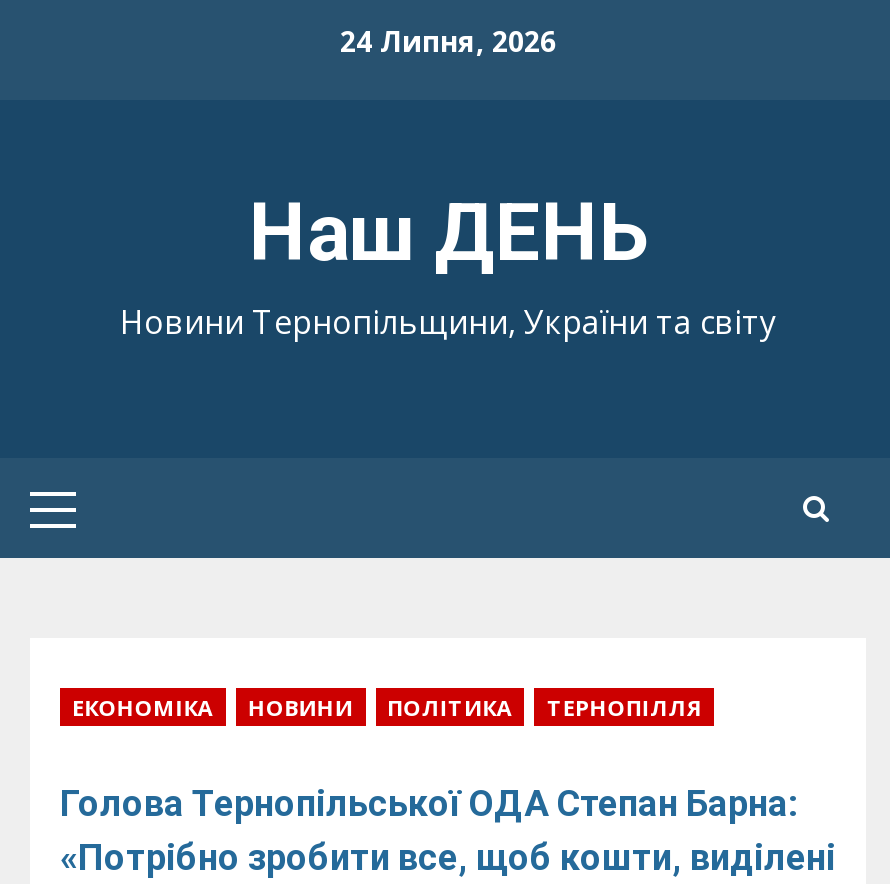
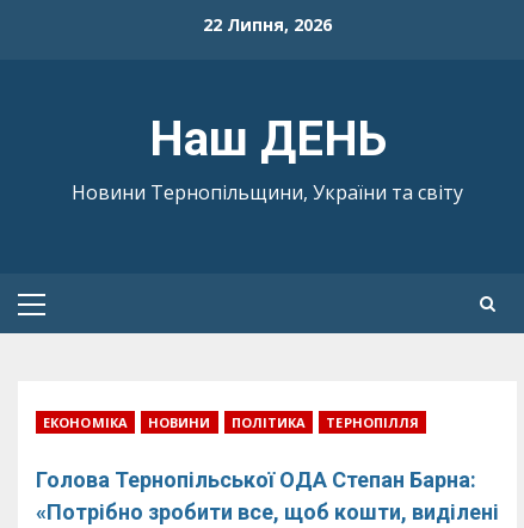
- 24 Липня, 2026
+ 22 Липня, 2026
